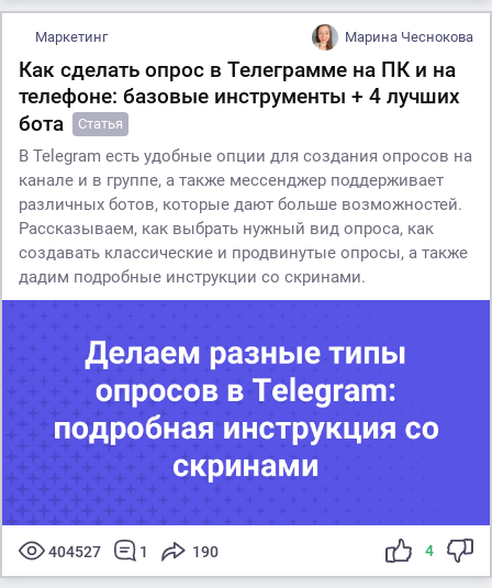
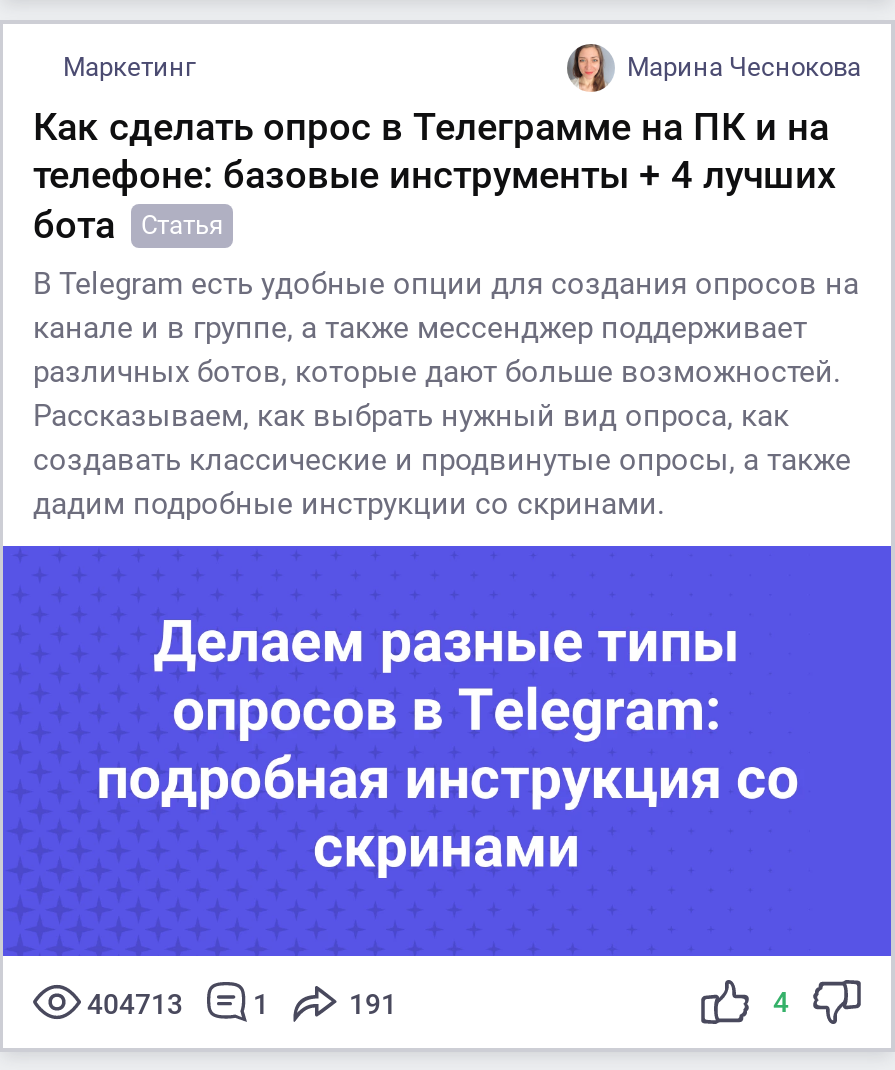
- 404527
+ 404713

- 190
+ 191
